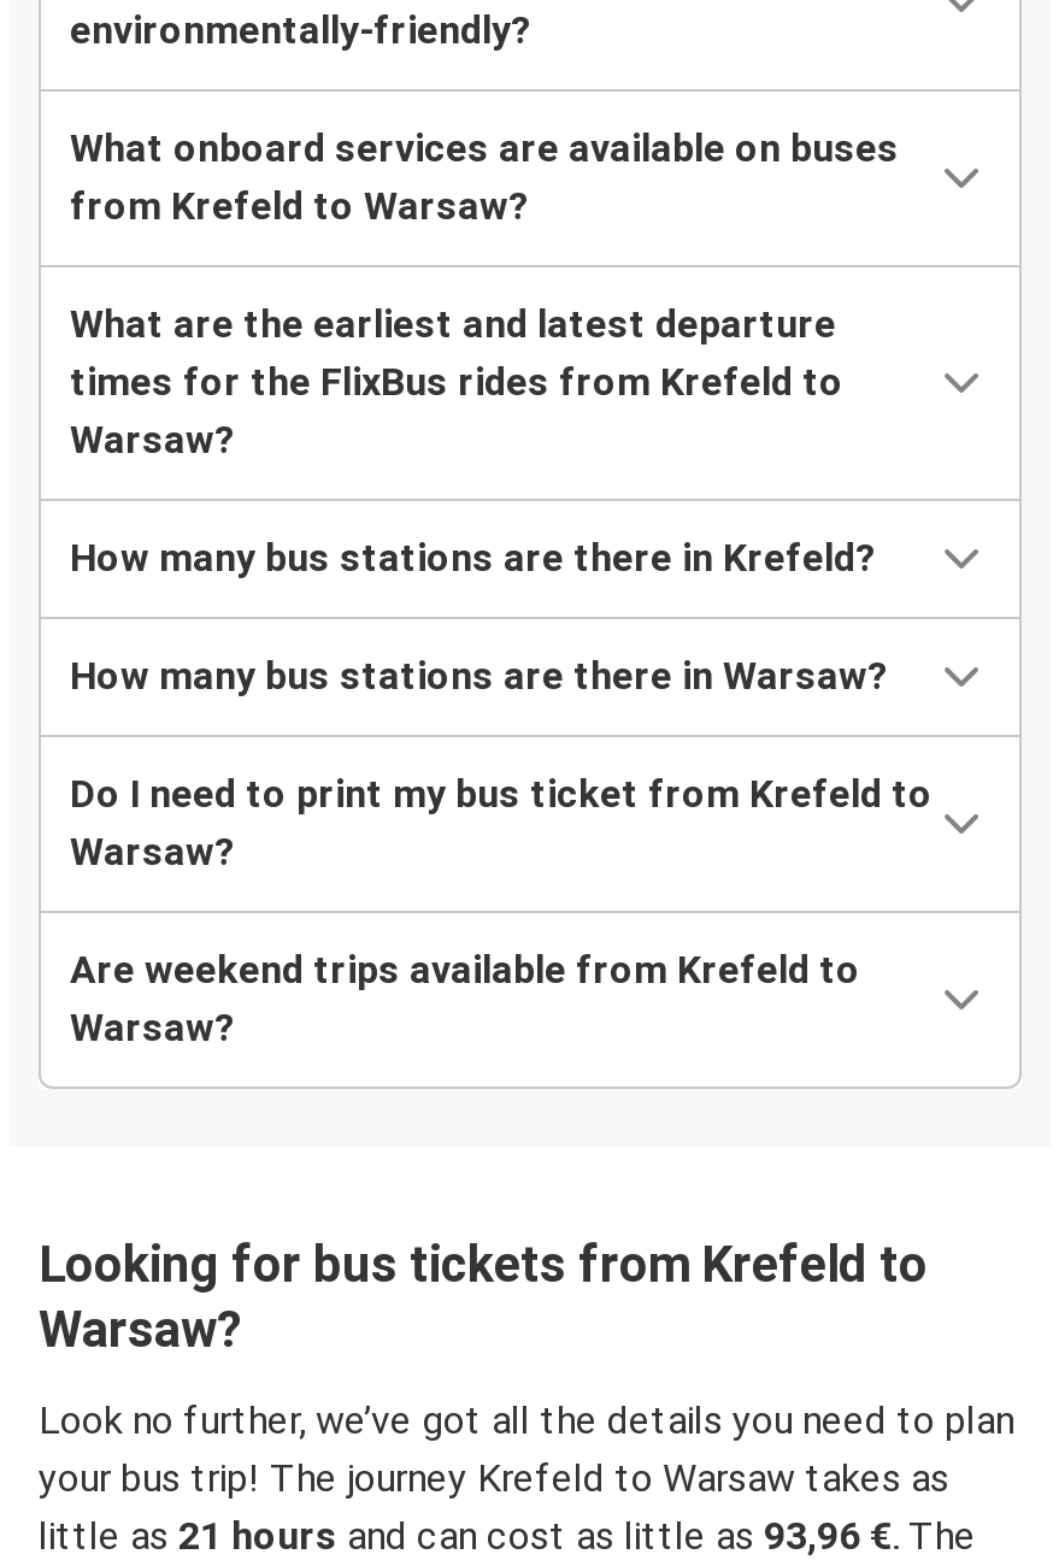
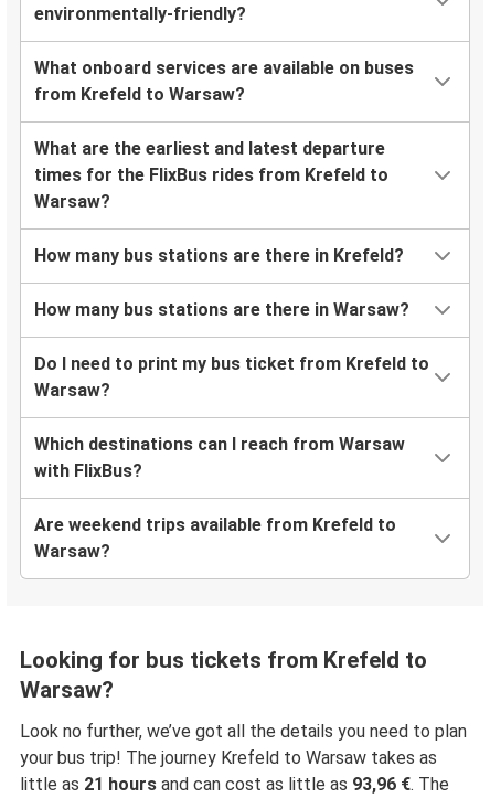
+ Which destinations can I reach from Warsaw
+ with FlixBus?
